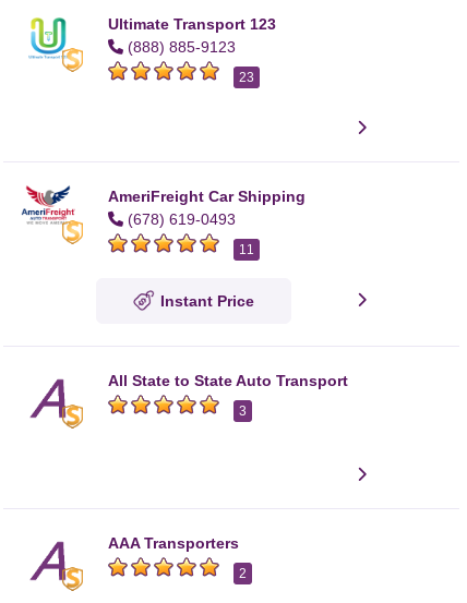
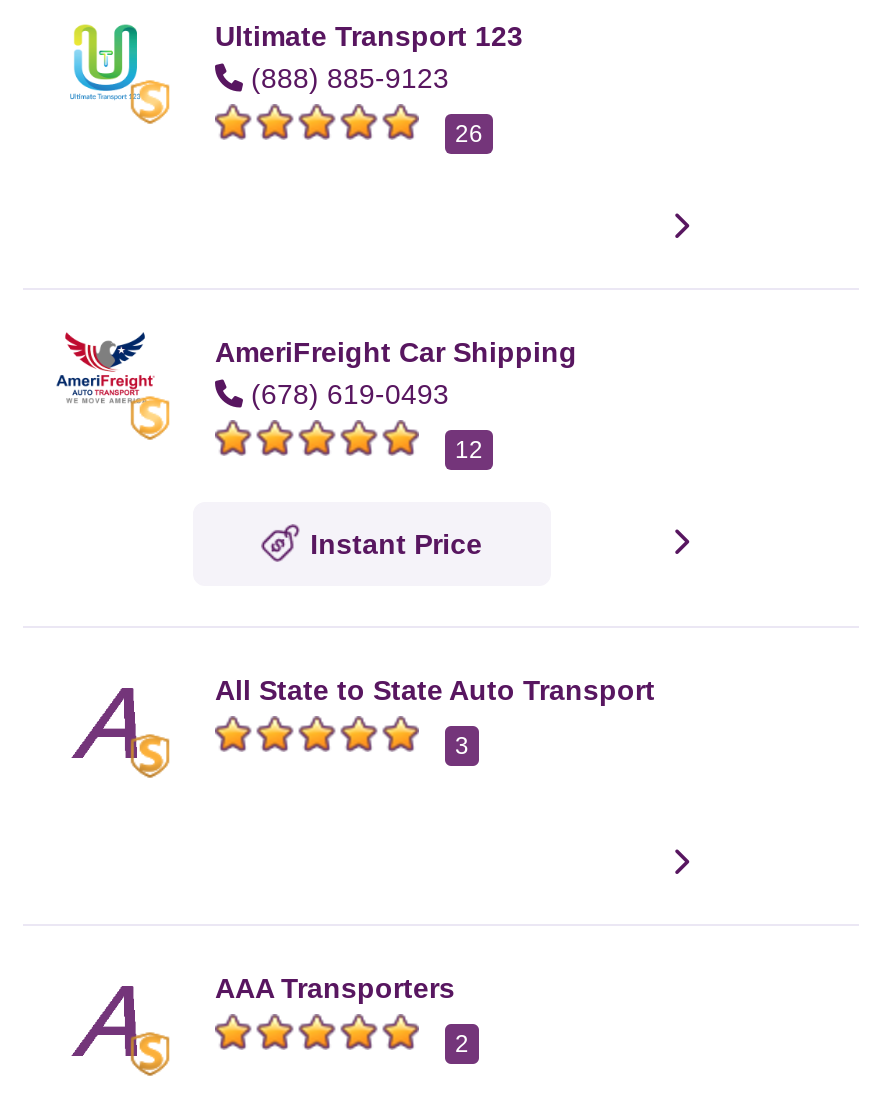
- 23
+ 26

- 11
+ 12
